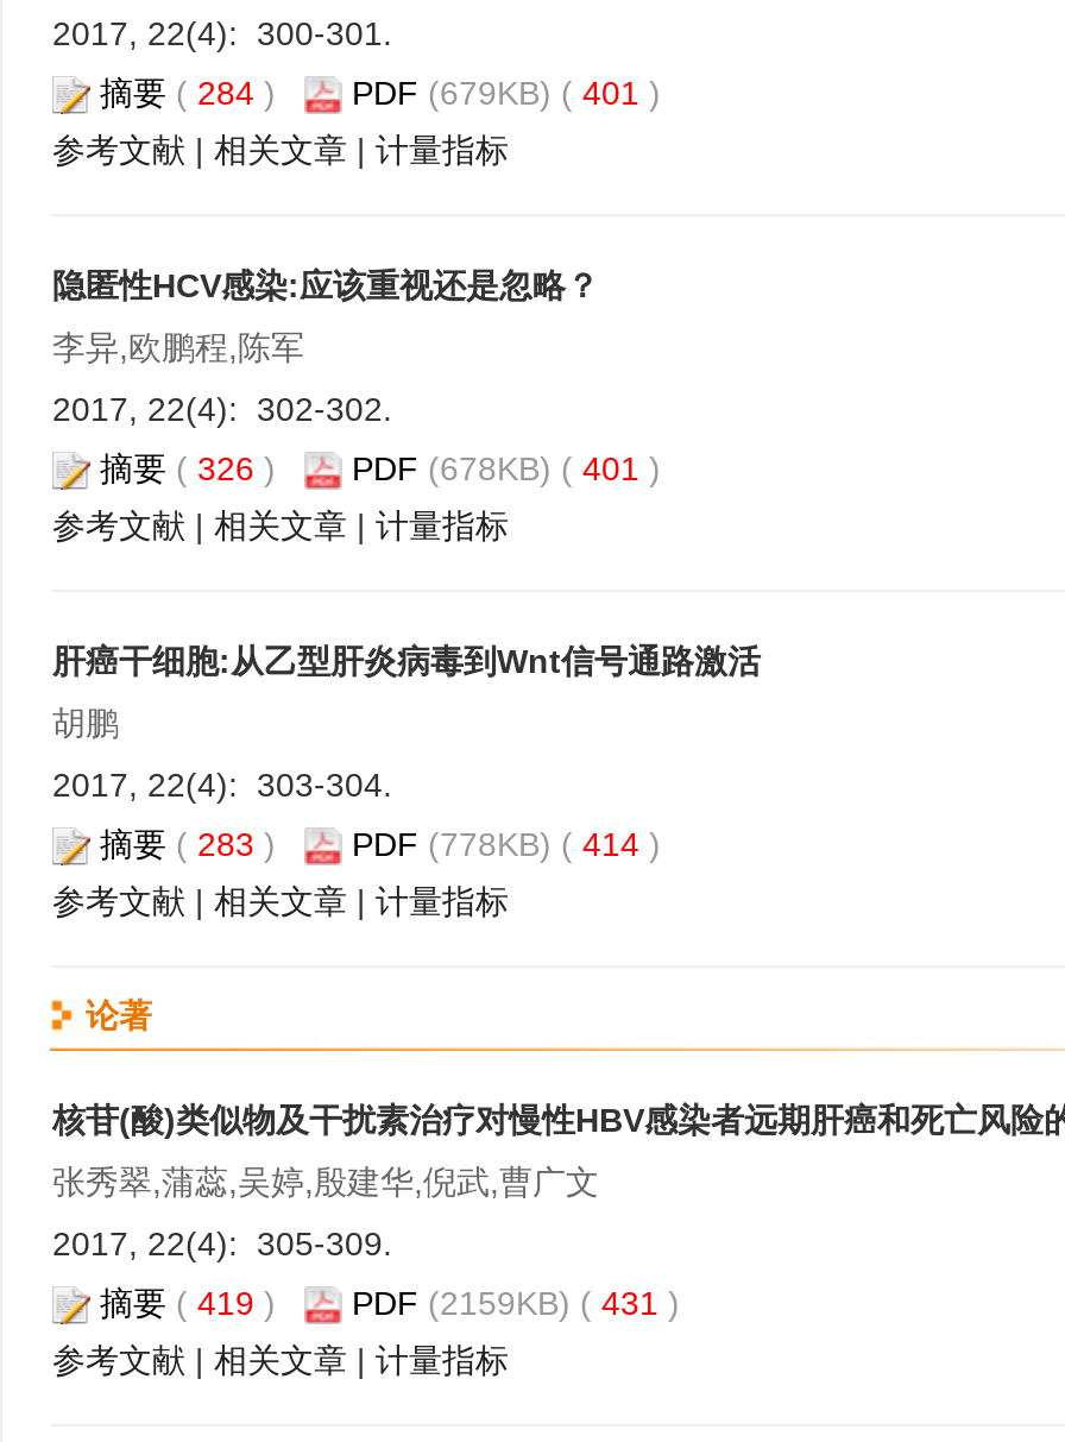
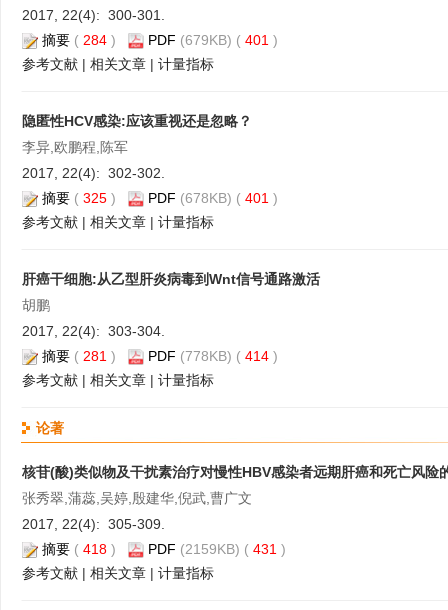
- 摘要(326) PDF (678KB) (401)
+ 摘要(325) PDF (678KB) (401)

- 摘要(283) PDF (778KB) (414)
+ 摘要(281) PDF (778KB) (414)

- 摘要(419) PDF (2159KB) (431)
+ 摘要(418) PDF (2159KB) (431)
